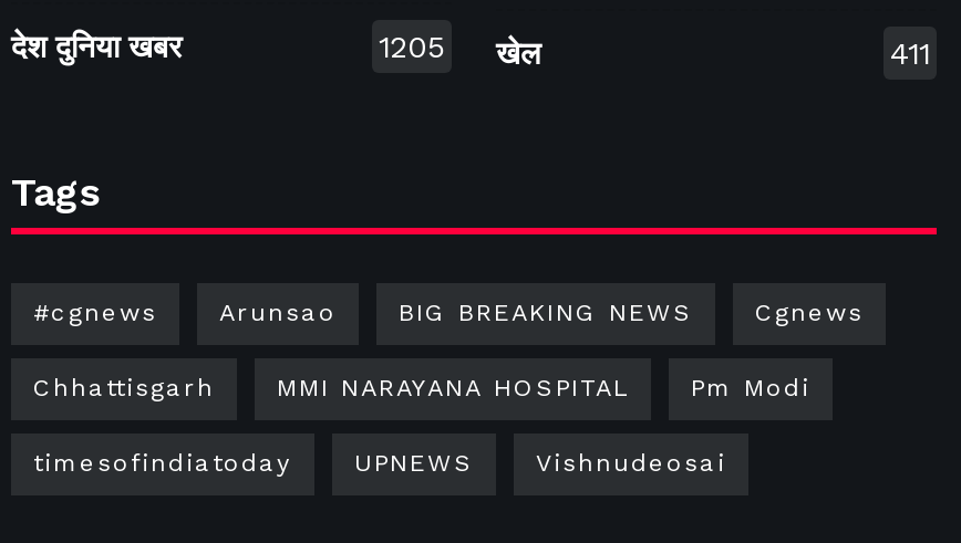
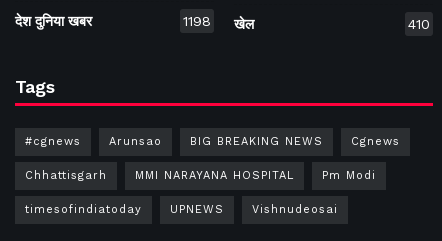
- 1205 खेल
+ 1198 खेल

- 411
+ 410
